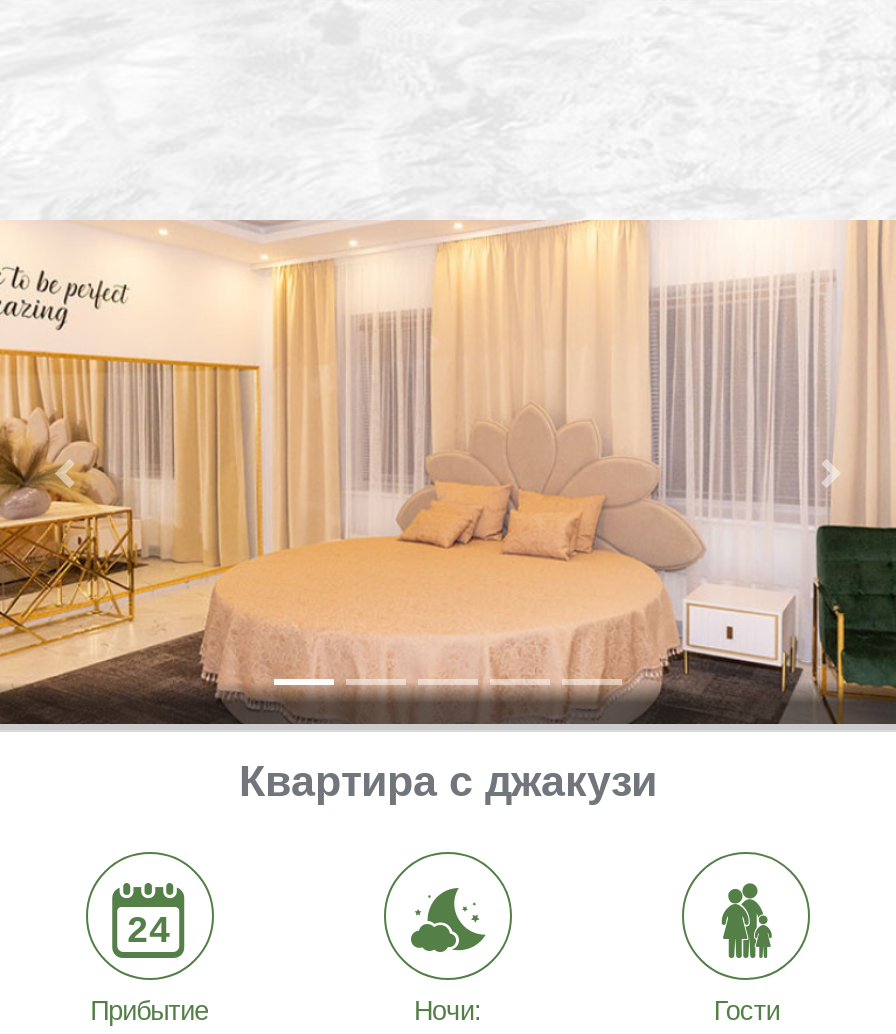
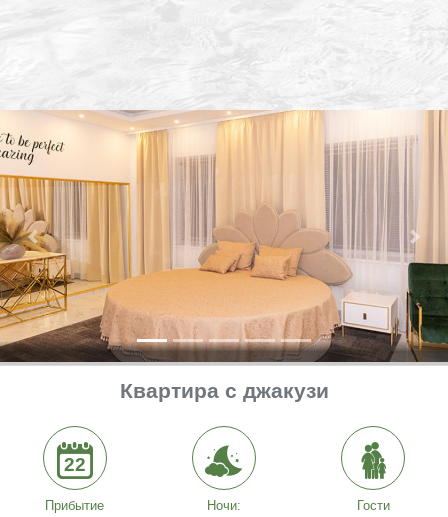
- 24
+ 22
